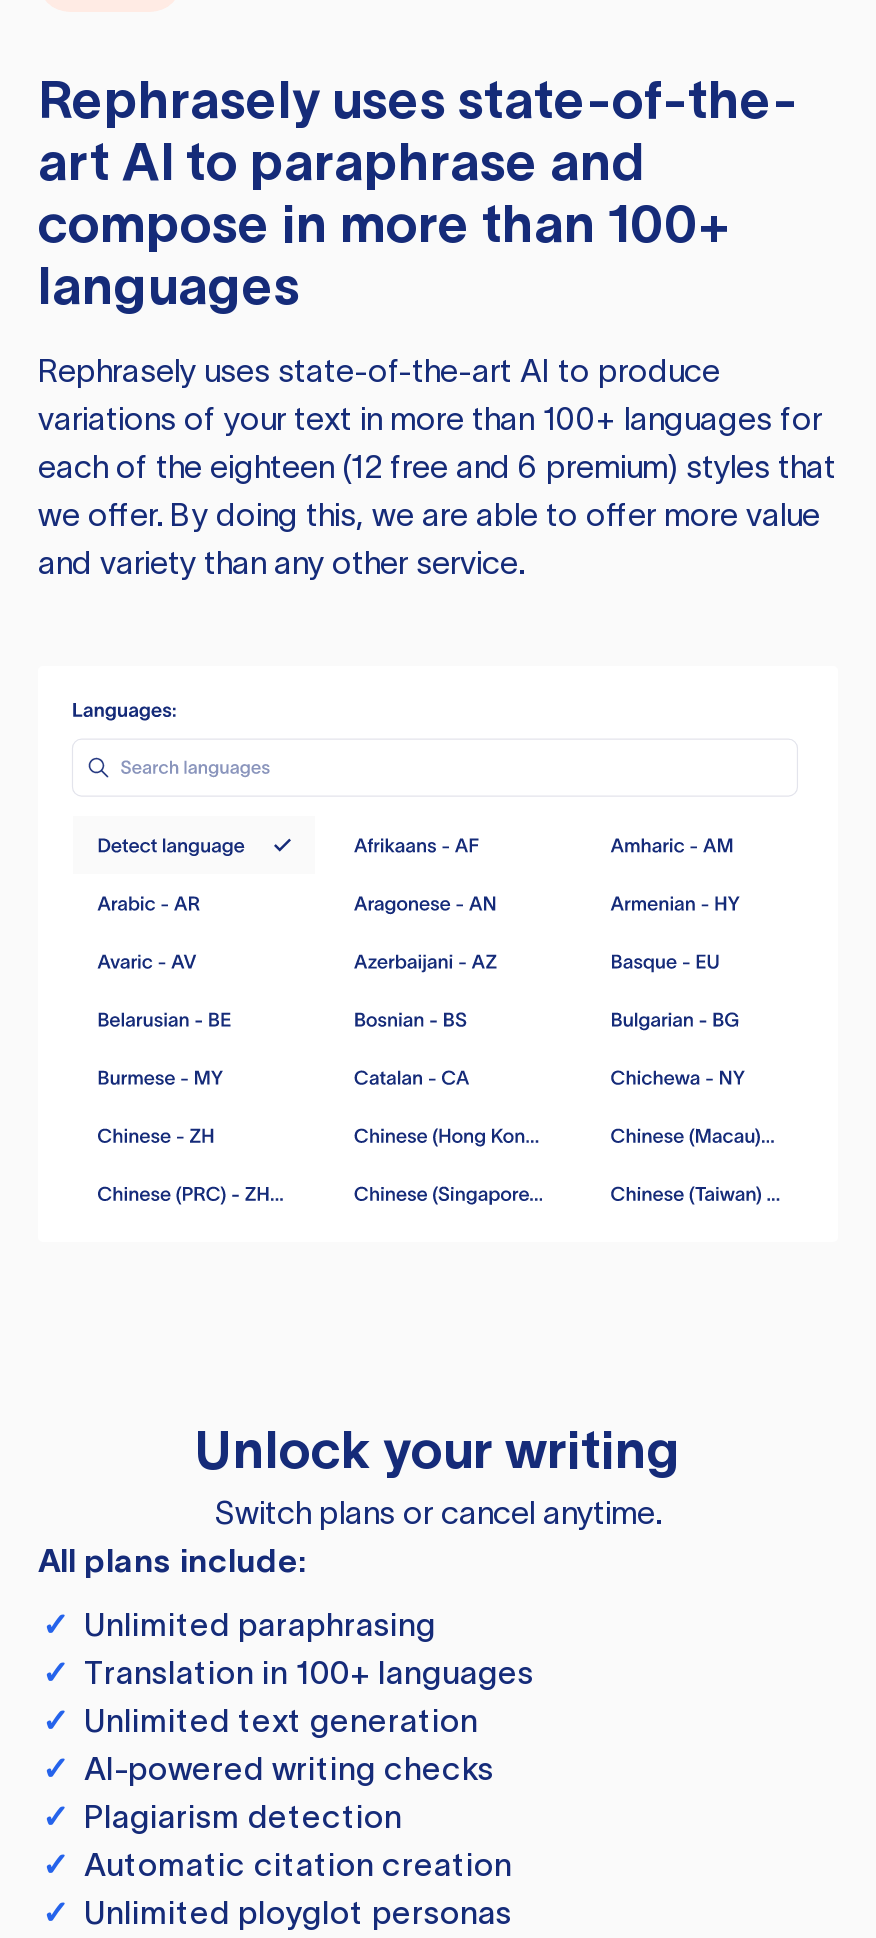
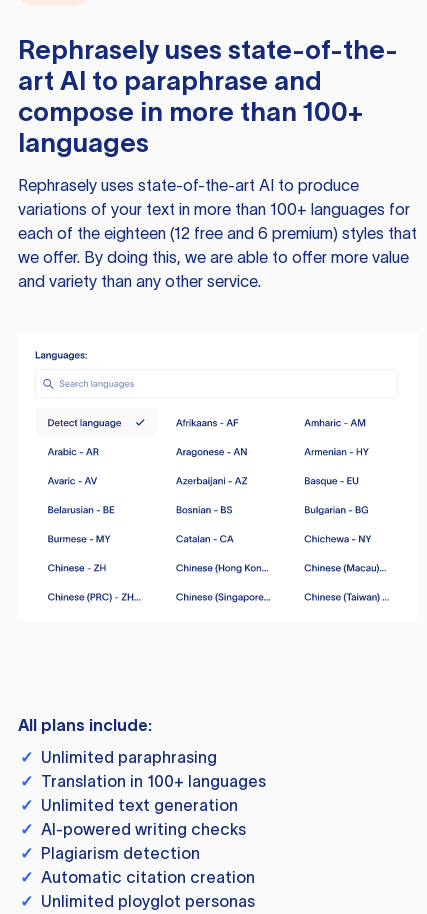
- Unlock your writing
- Switch plans or cancel anytime.
